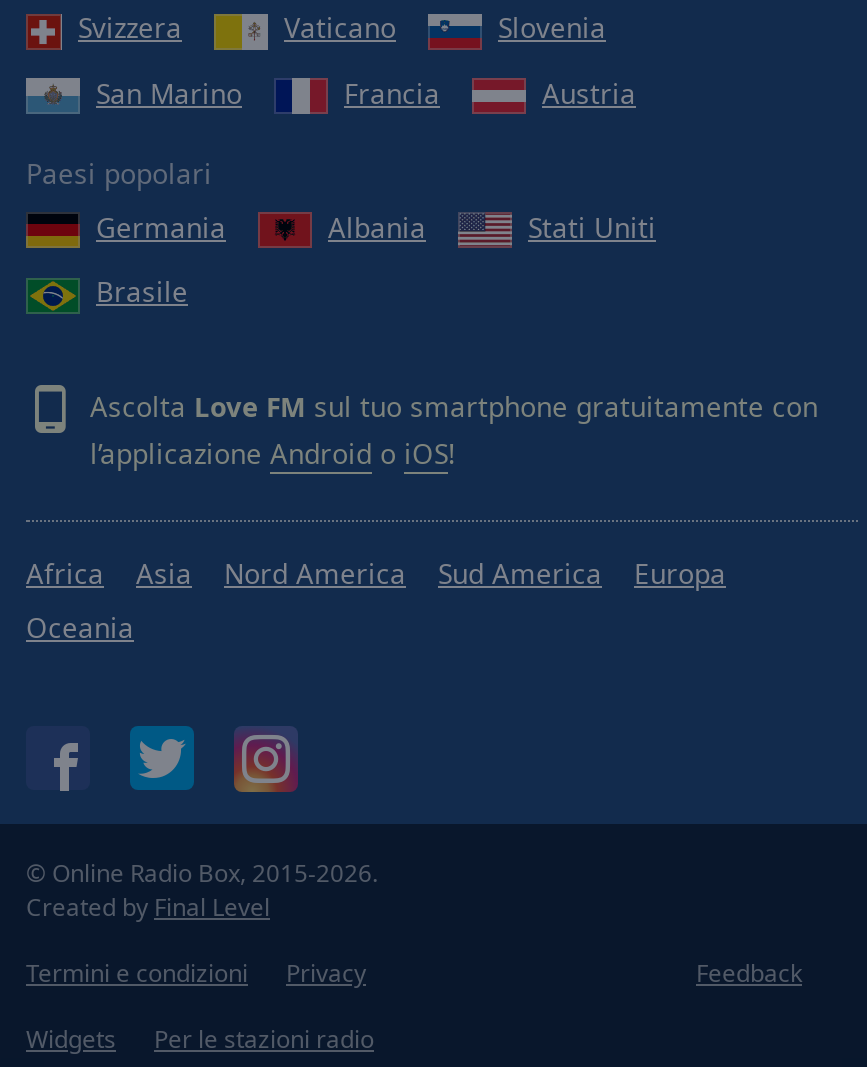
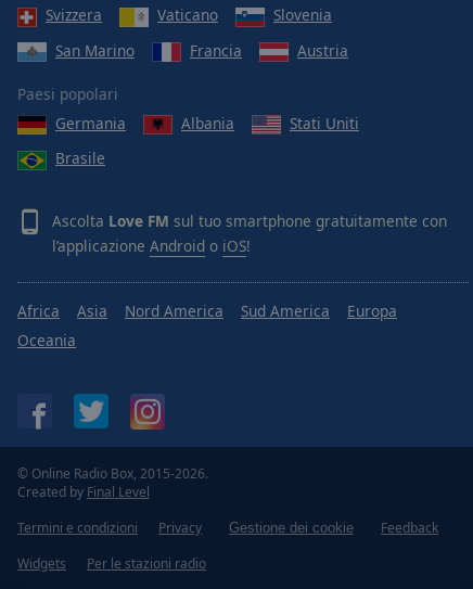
+ Gestione dei cookie
